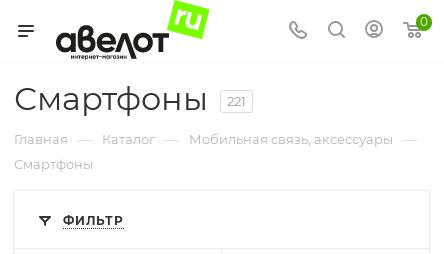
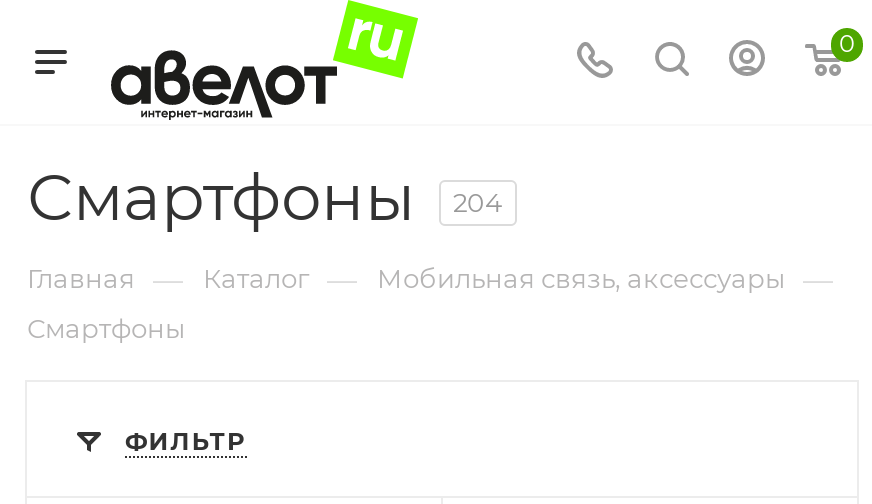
- Смартфоны 221
+ Смартфоны 204
